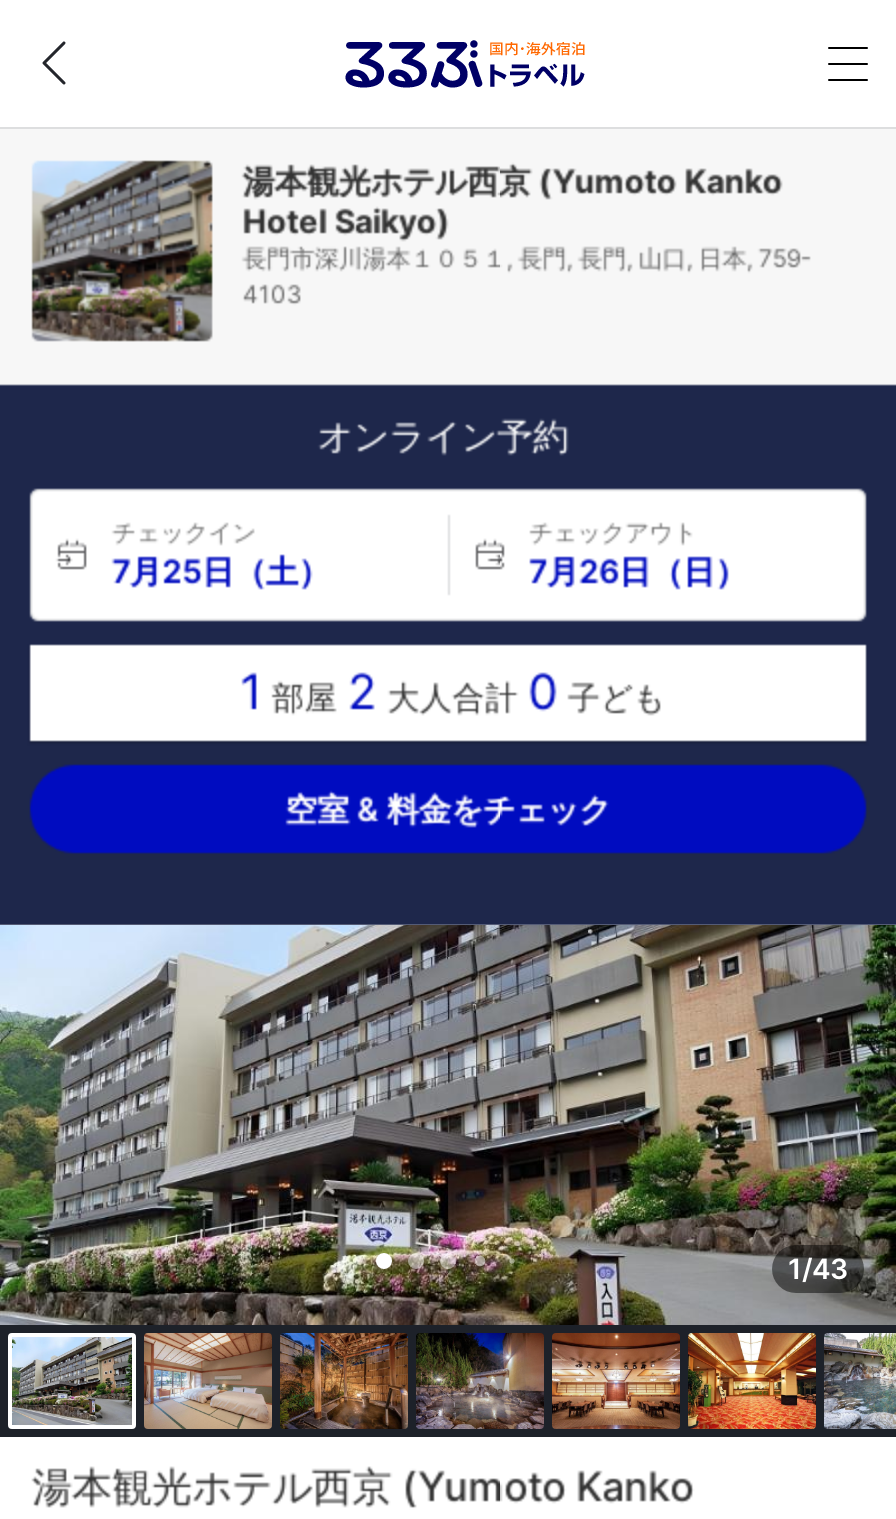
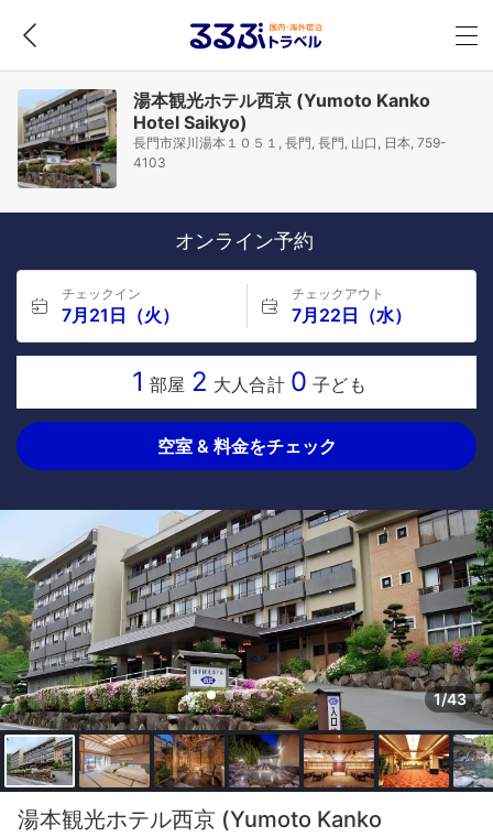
- 7月25日（土）
+ 7月21日（火）

- 7月26日（日）
+ 7月22日（水）
